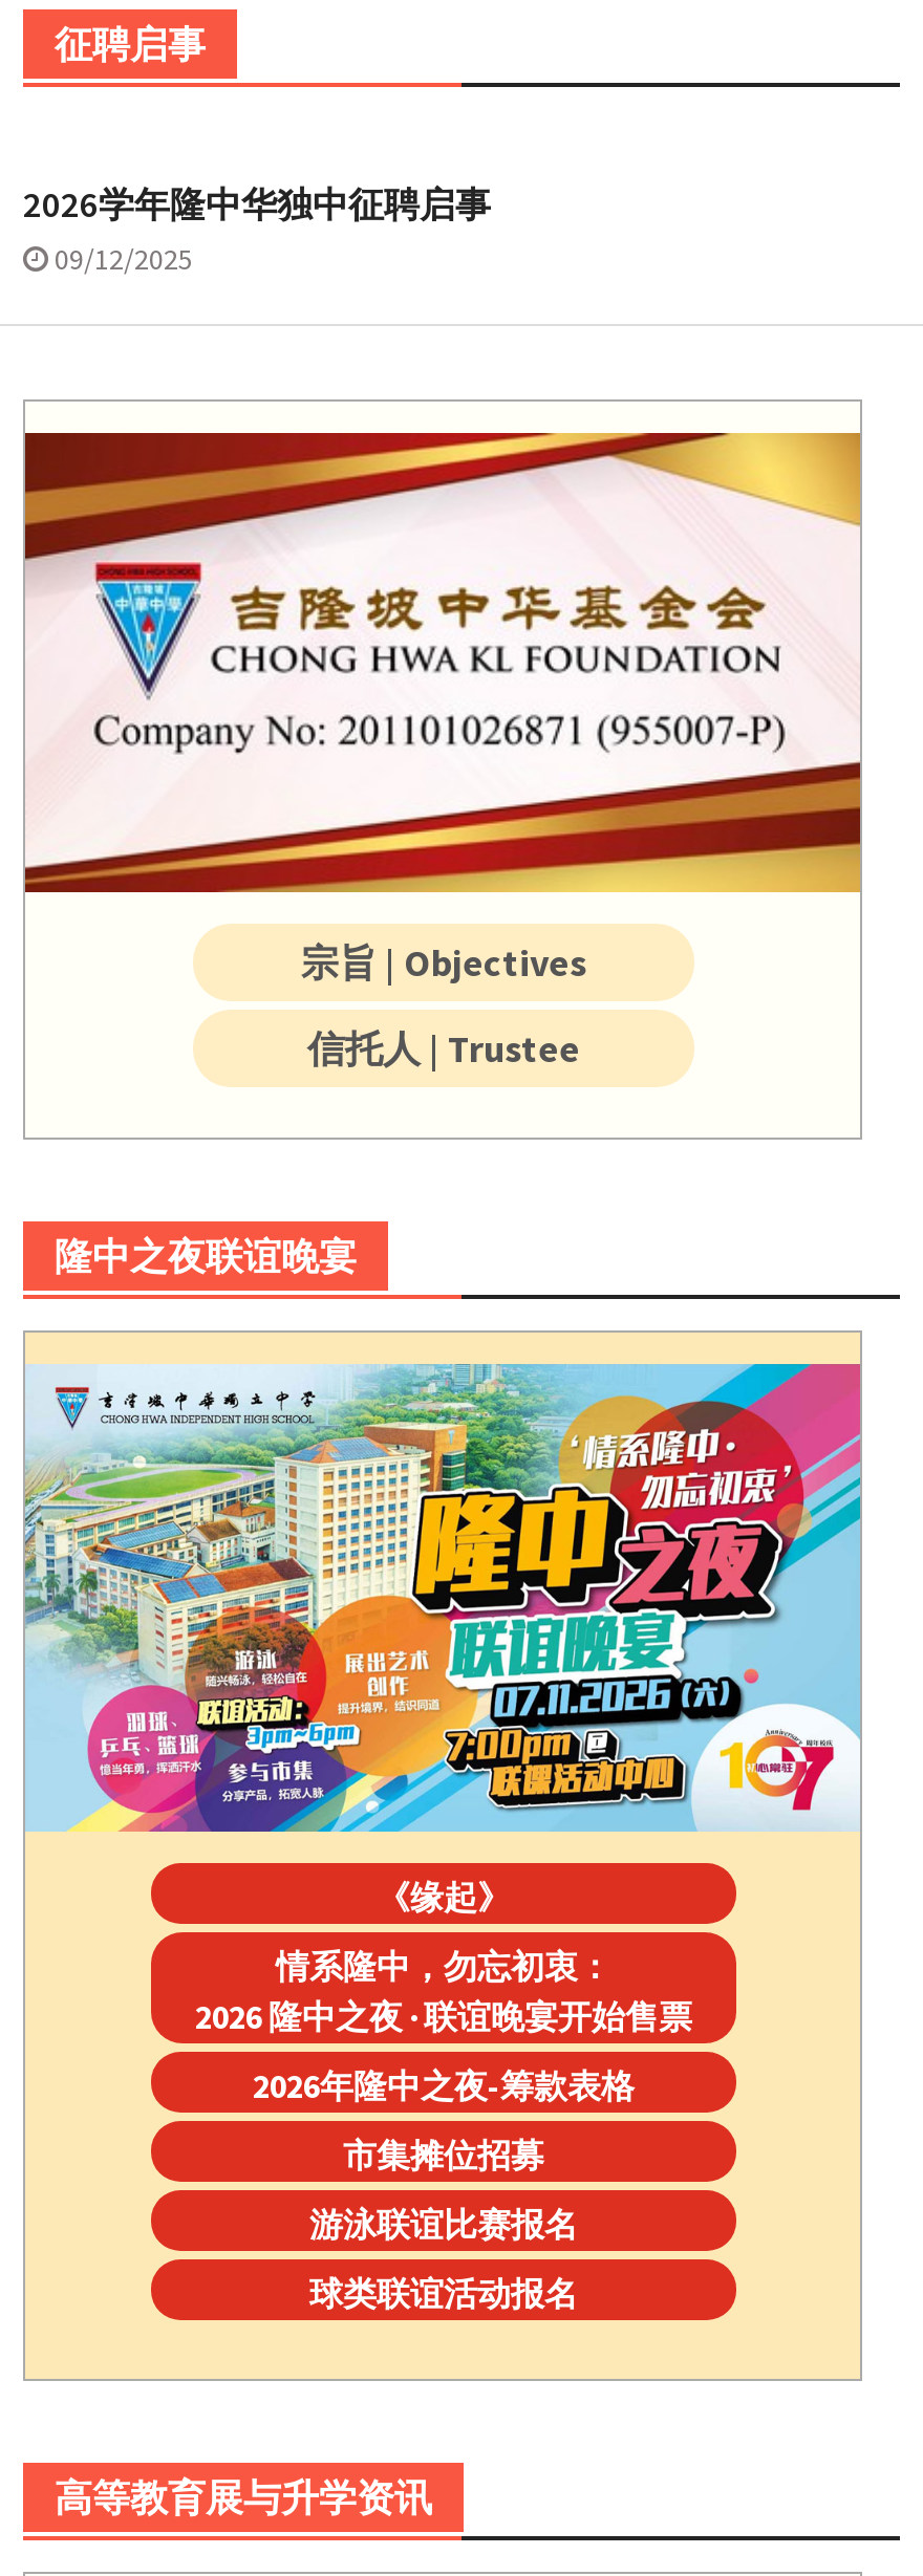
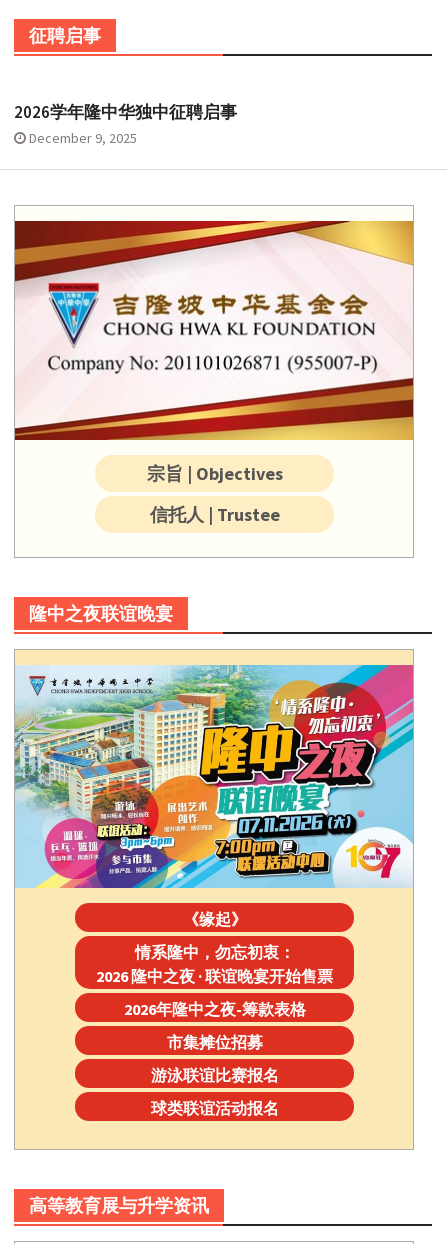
- 09/12/2025
+ December 9, 2025
